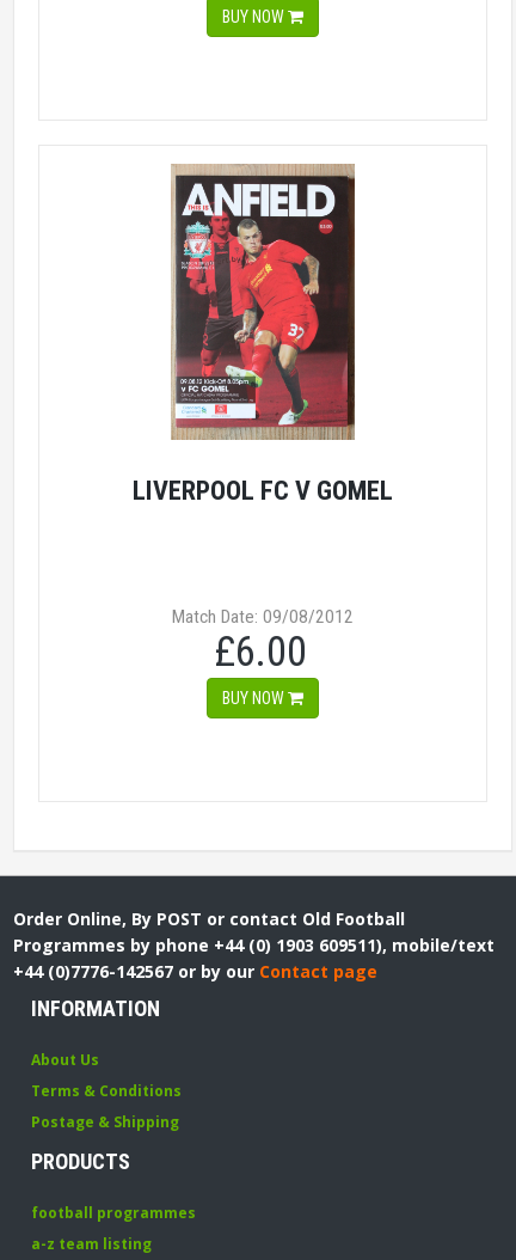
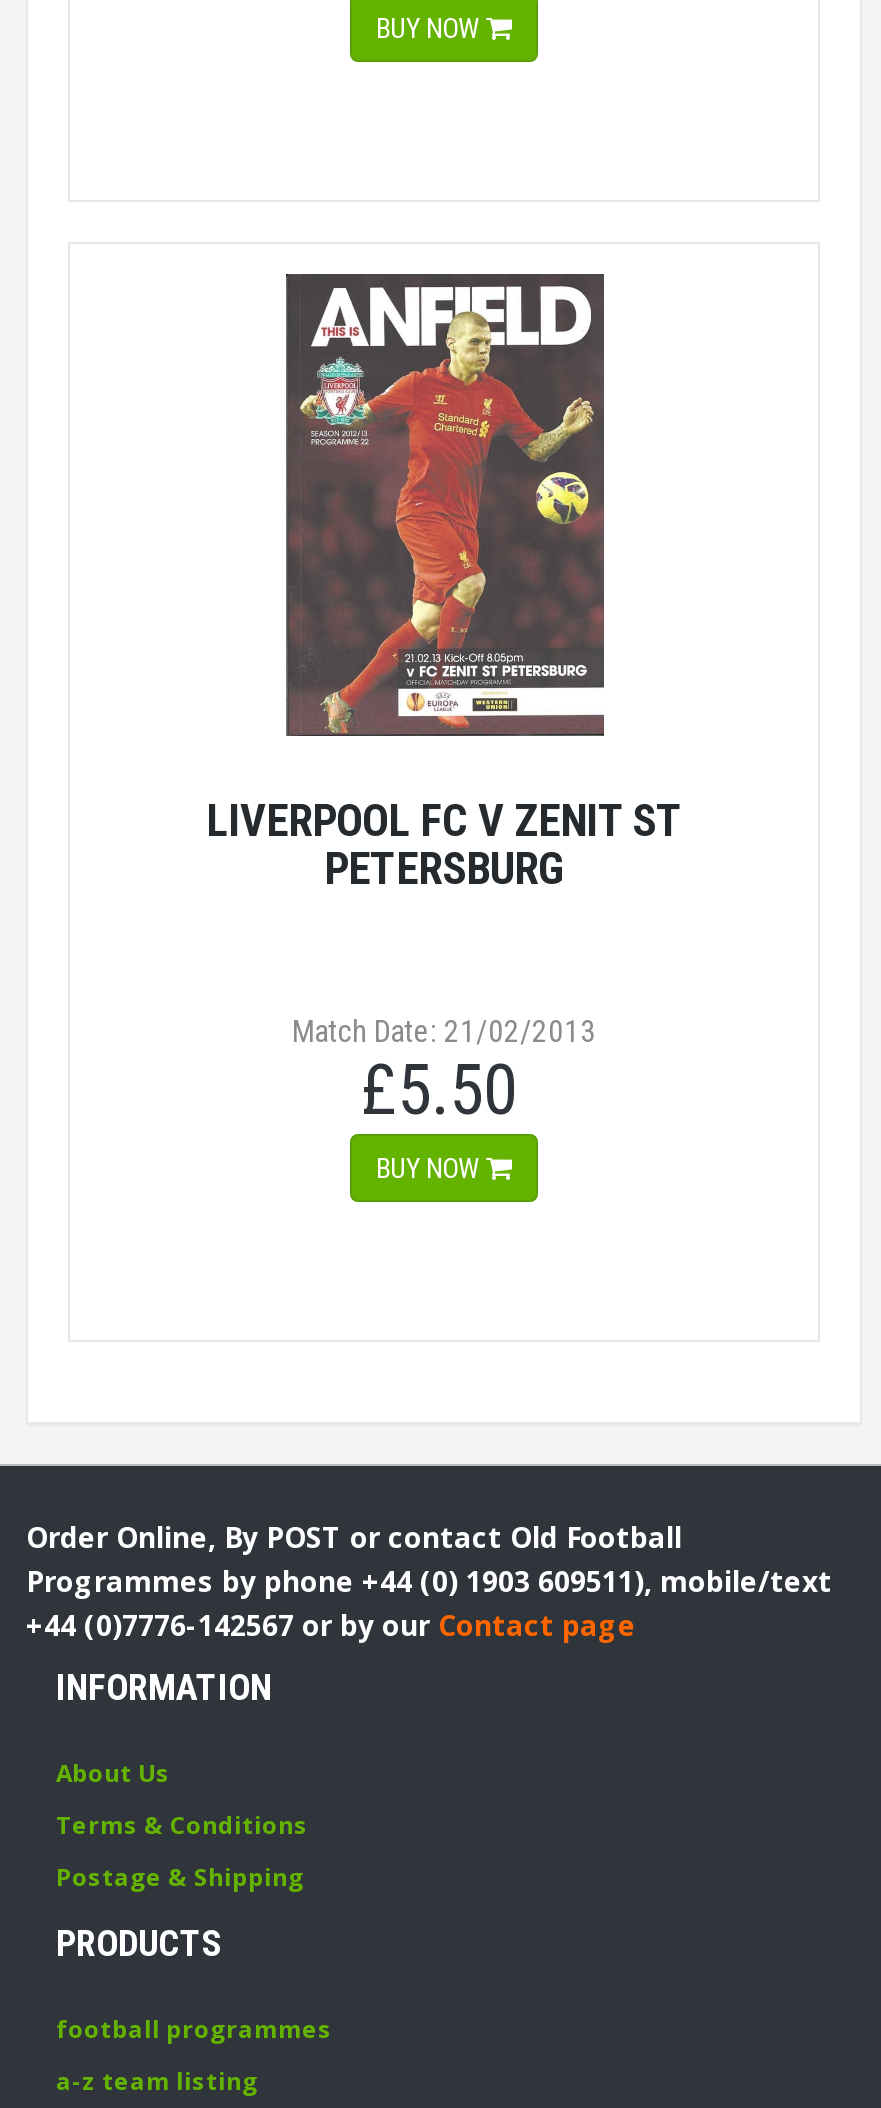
- [image]
- LIVERPOOL FC V GOMEL
+ [image]
+ LIVERPOOL FC V ZENIT ST
+ PETERSBURG

- Match Date: 09/08/2012
- £6.00
+ Match Date: 21/02/2013
+ £5.50
